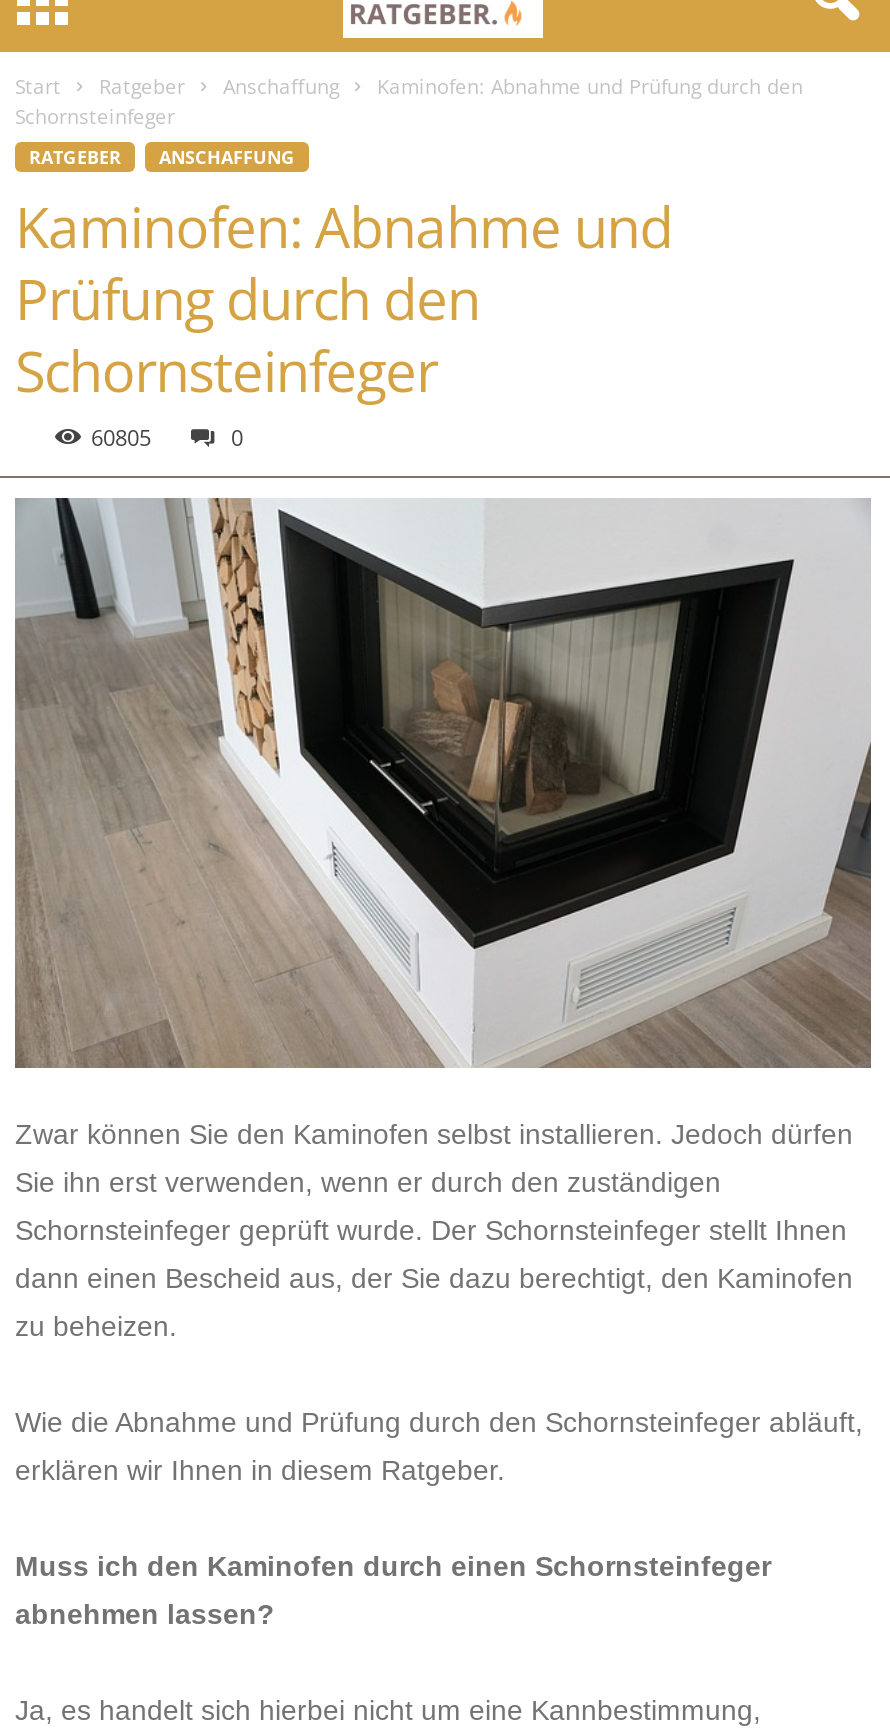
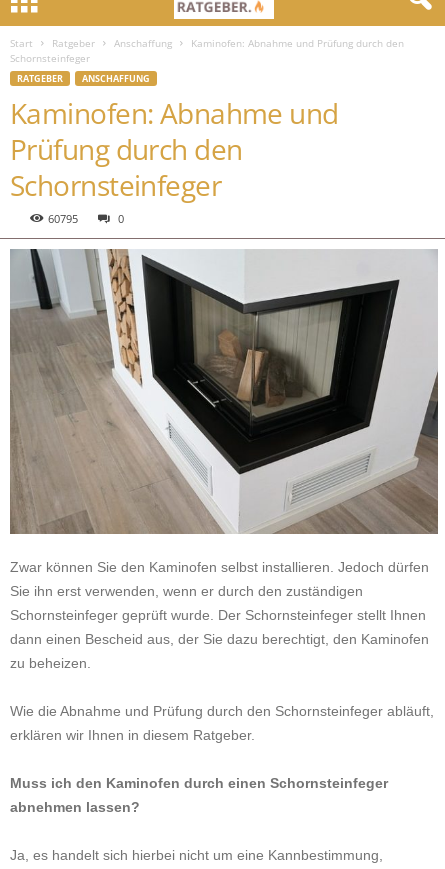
- 60805
+ 60795
